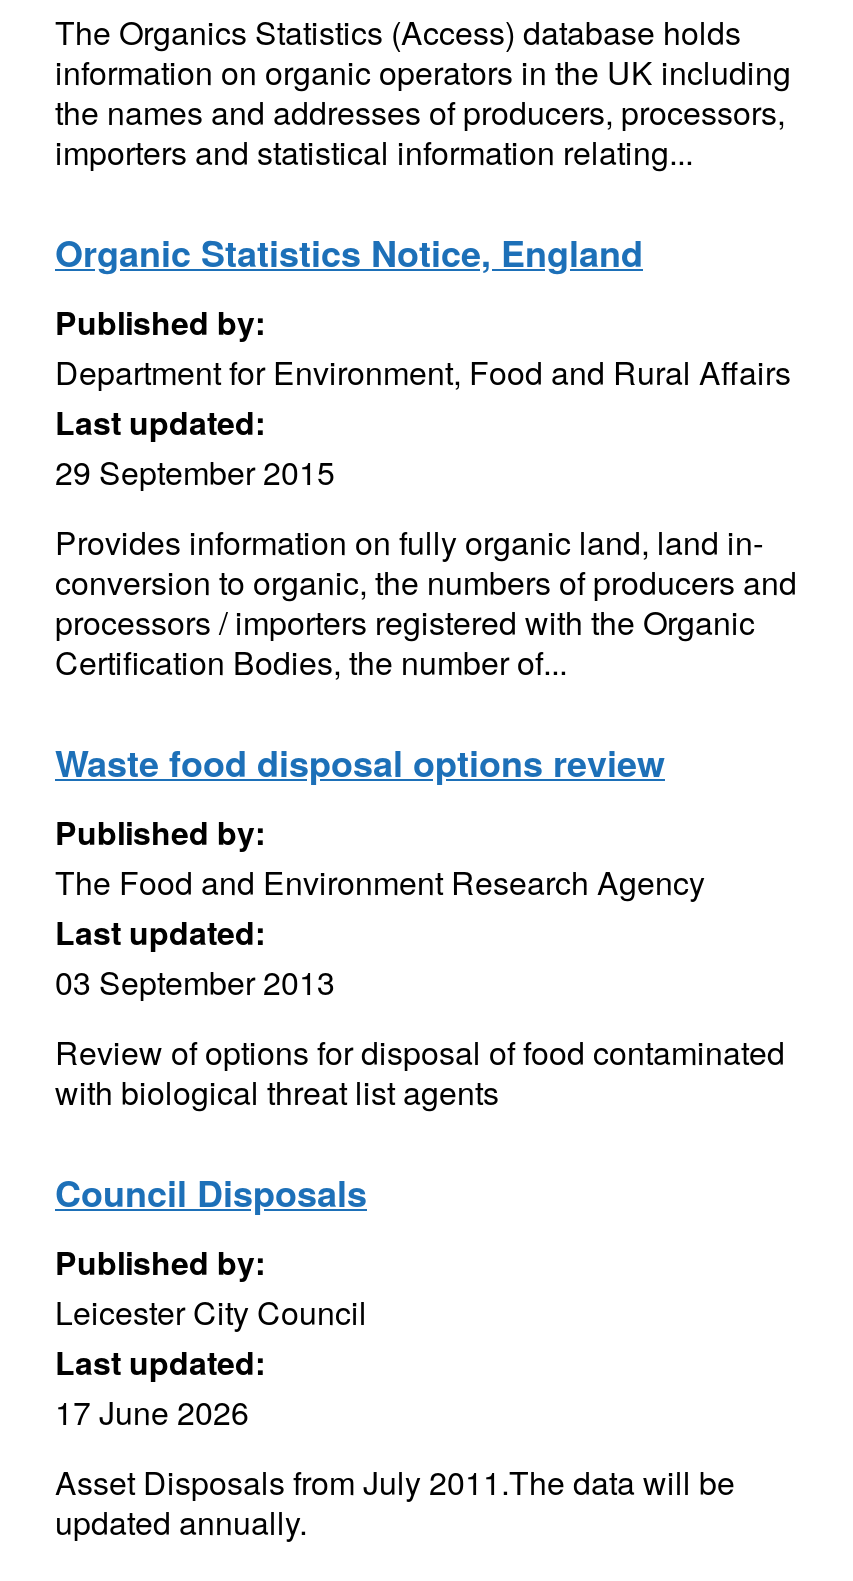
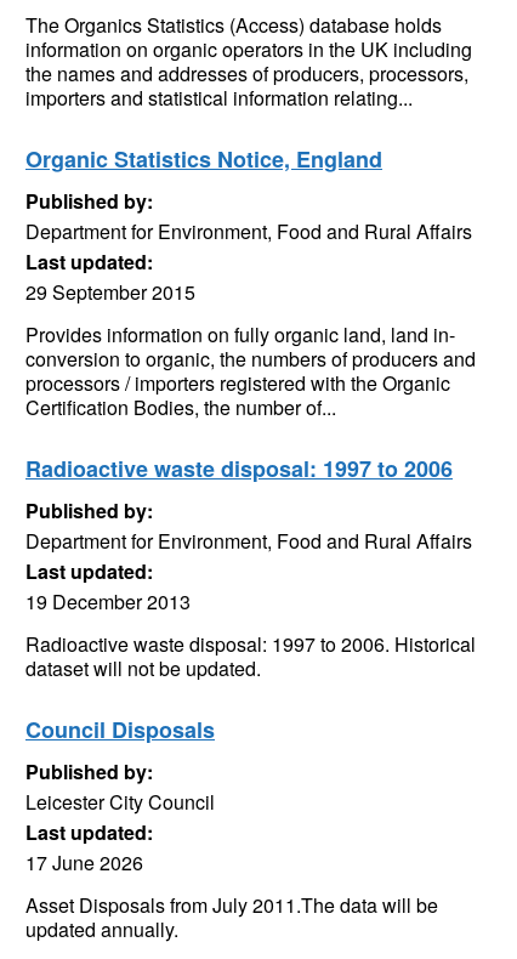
- Waste food disposal options review
+ Radioactive waste disposal: 1997 to 2006

- The Food and Environment Research Agency
+ Department for Environment, Food and Rural Affairs

- 03 September 2013
+ 19 December 2013

- Review of options for disposal of food contaminated
- with biological threat list agents
+ Radioactive waste disposal: 1997 to 2006. Historical
+ dataset will not be updated.
